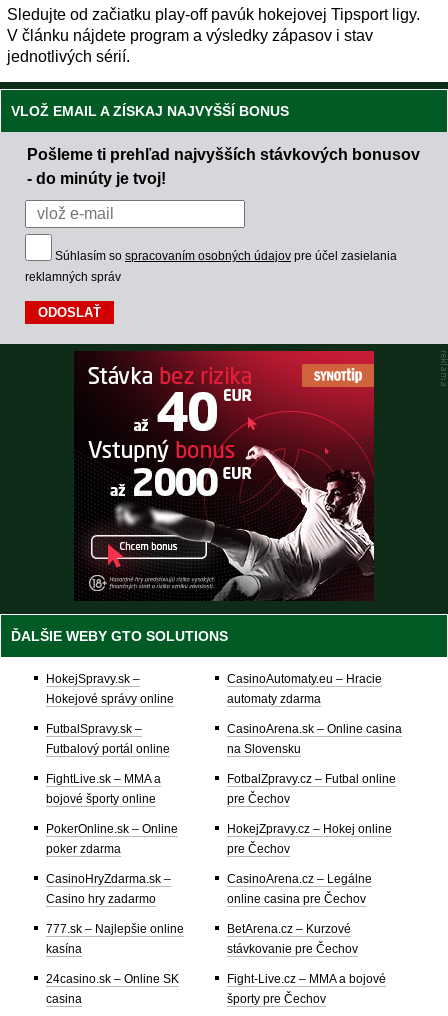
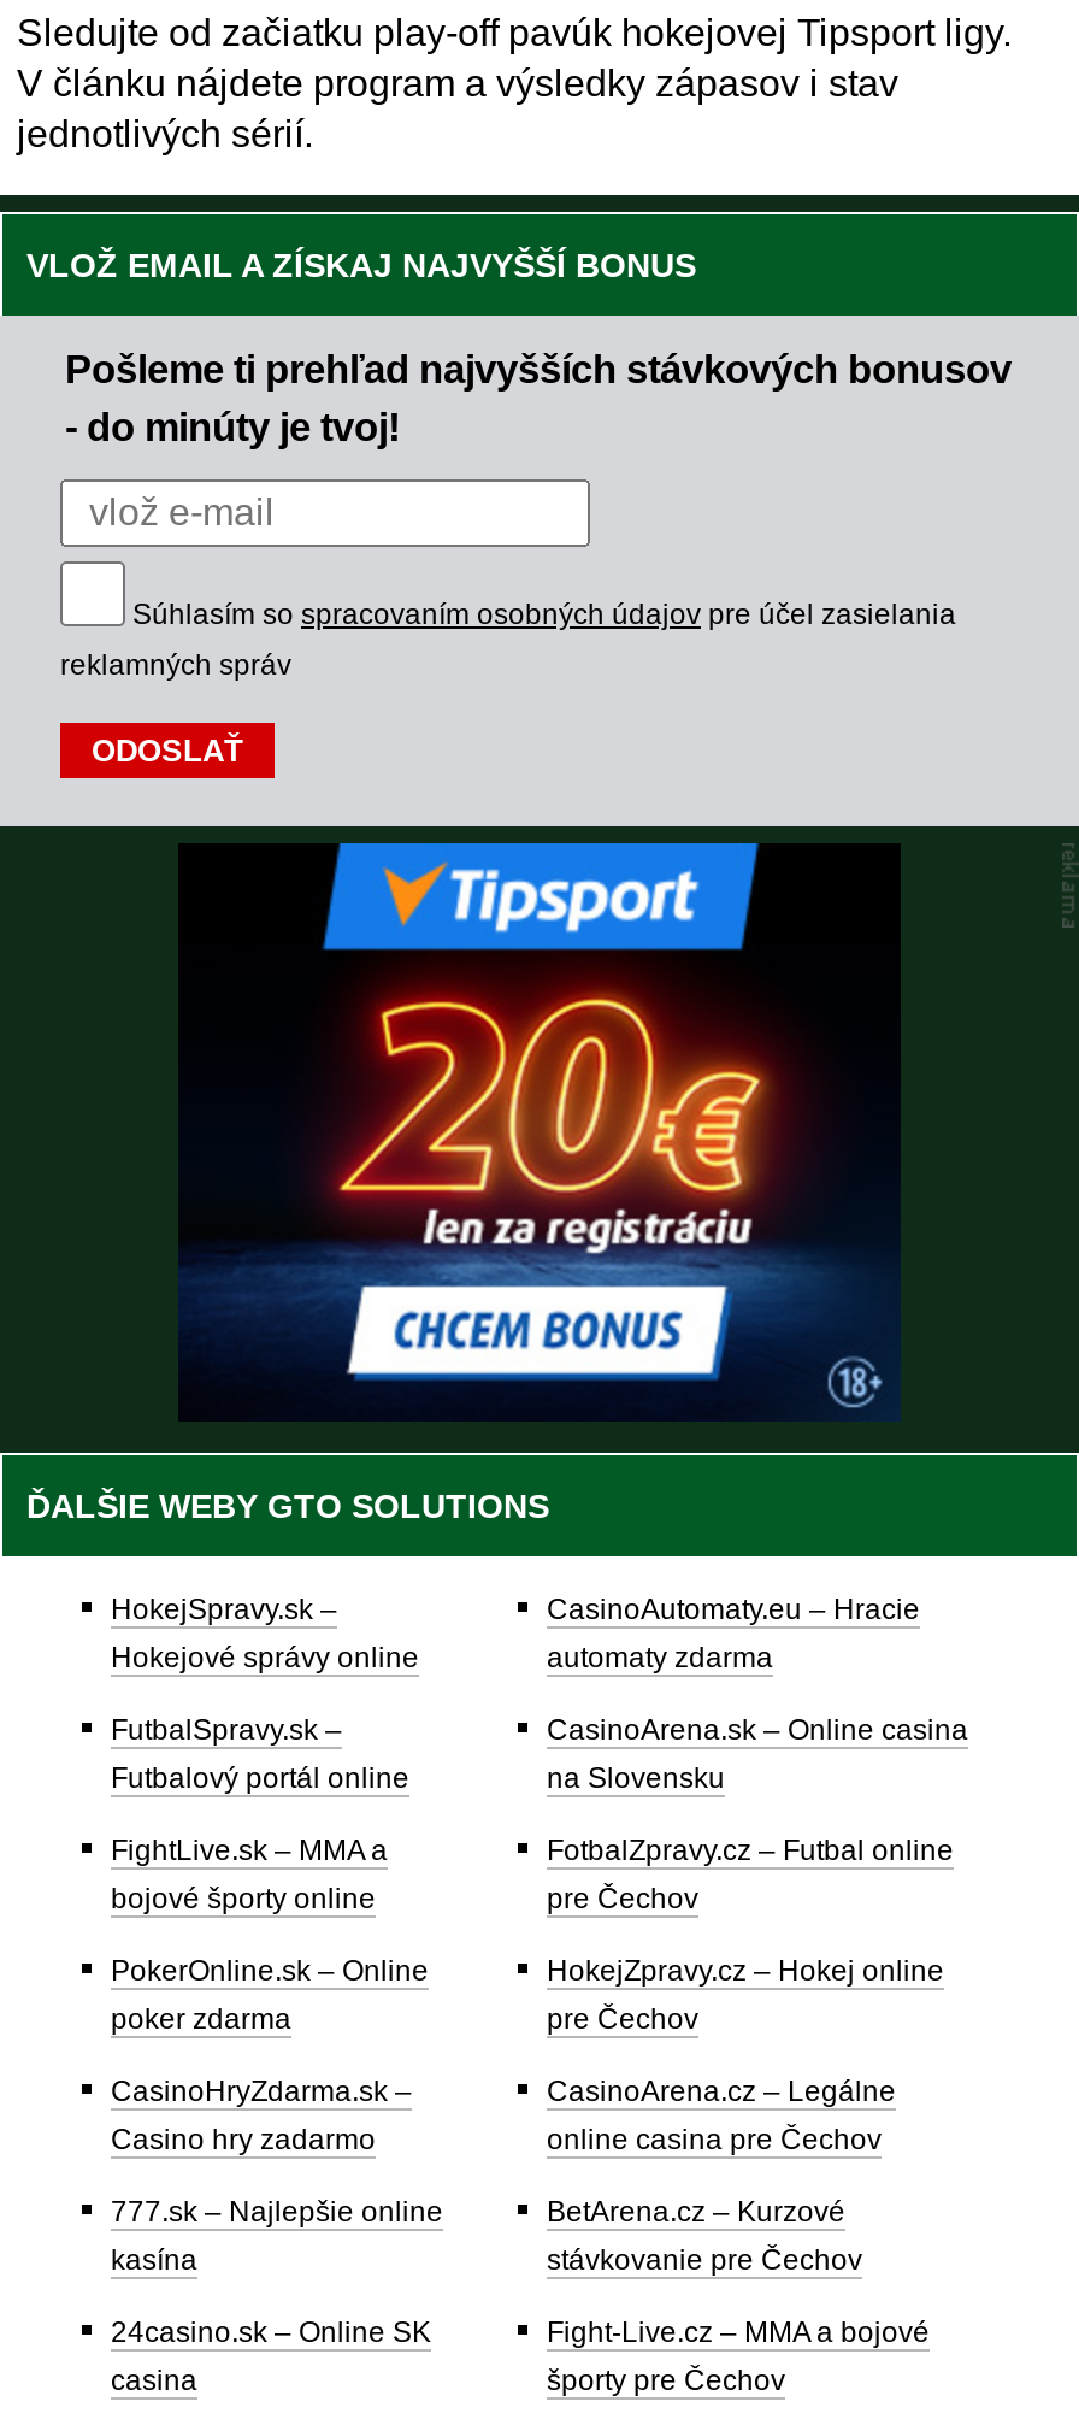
- [image]
+ [image]
